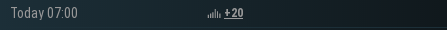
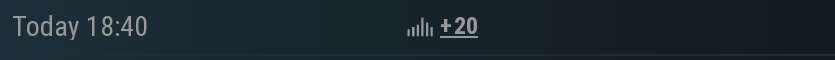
- Today 07:00
+ Today 18:40
